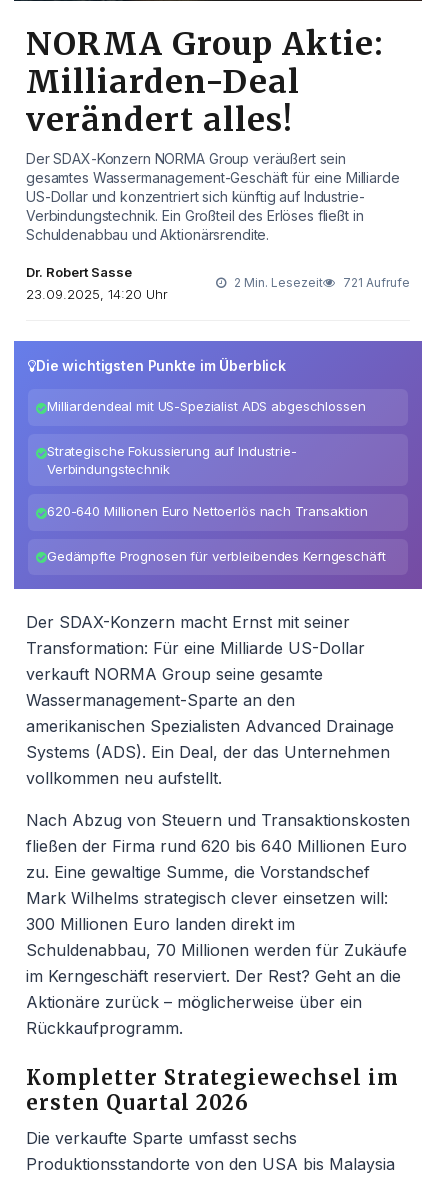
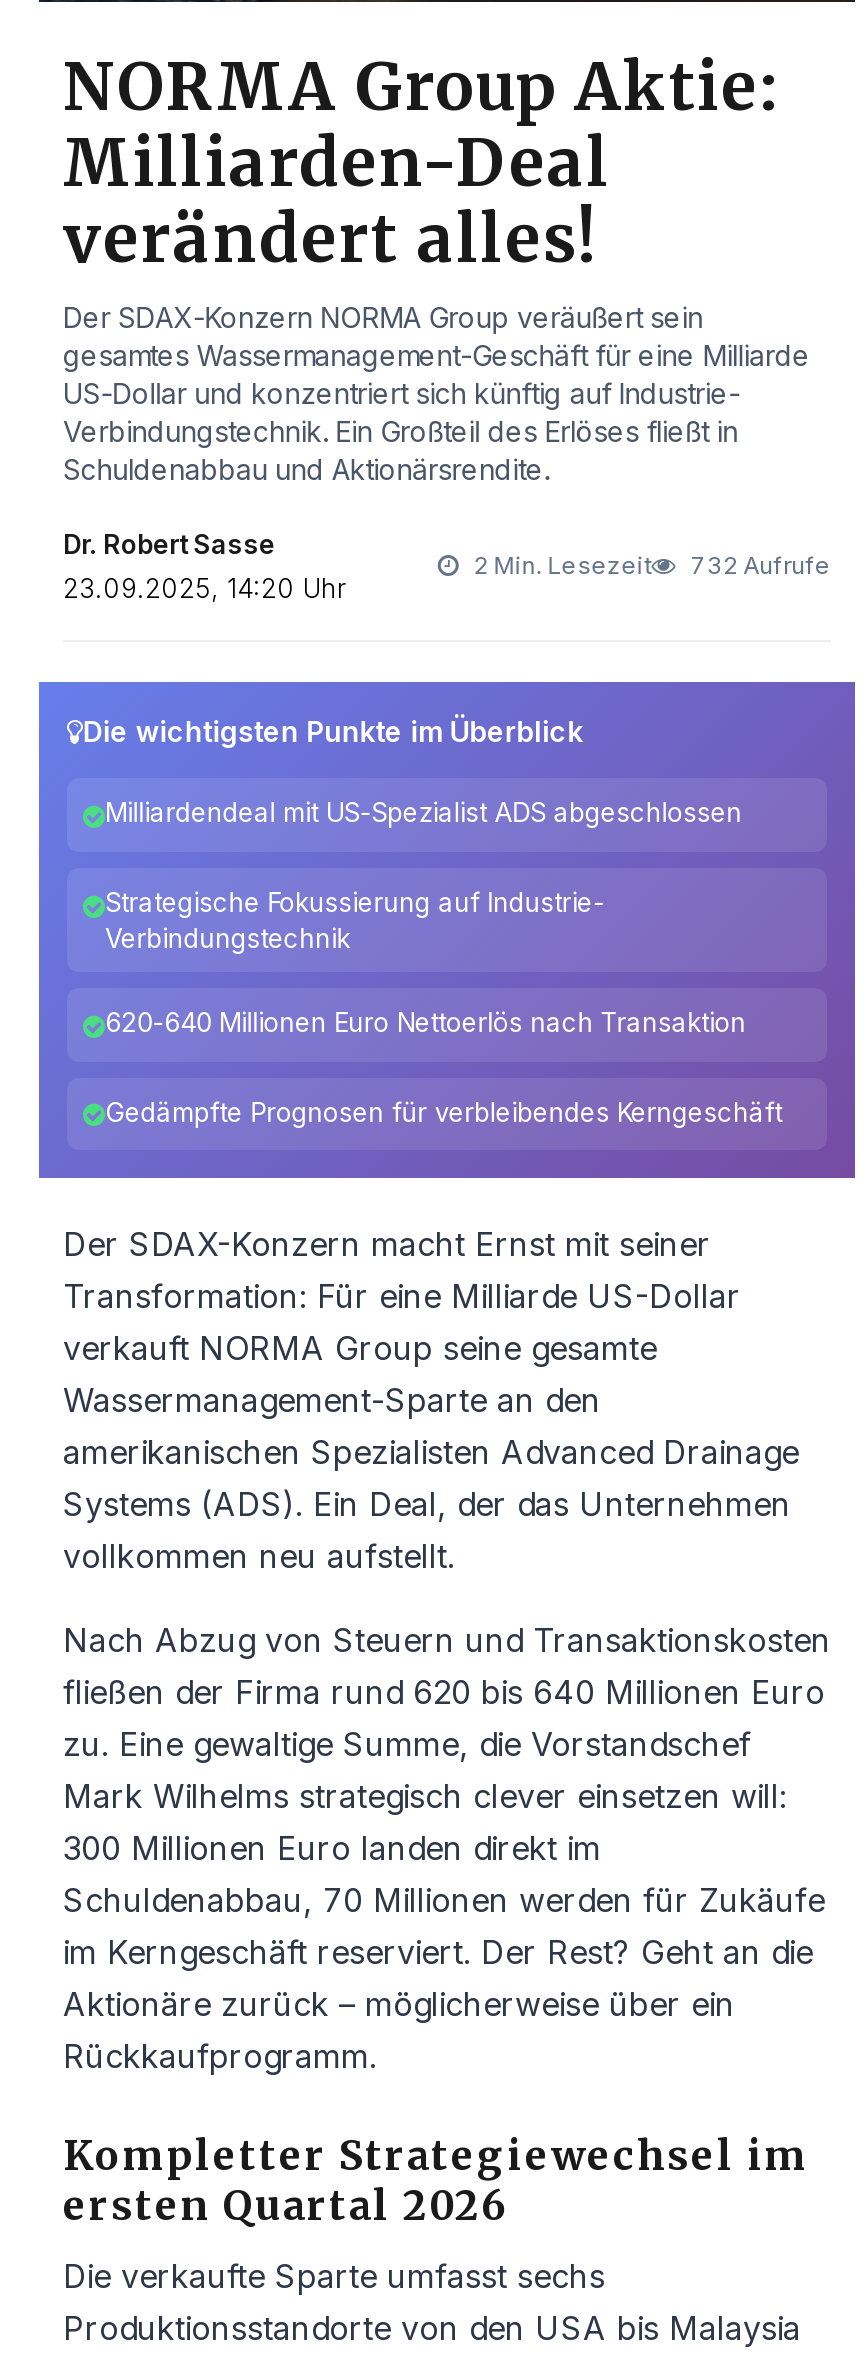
- 2 Min. Lesezeit 721 Aufrufe
+ 2 Min. Lesezeit 732 Aufrufe
